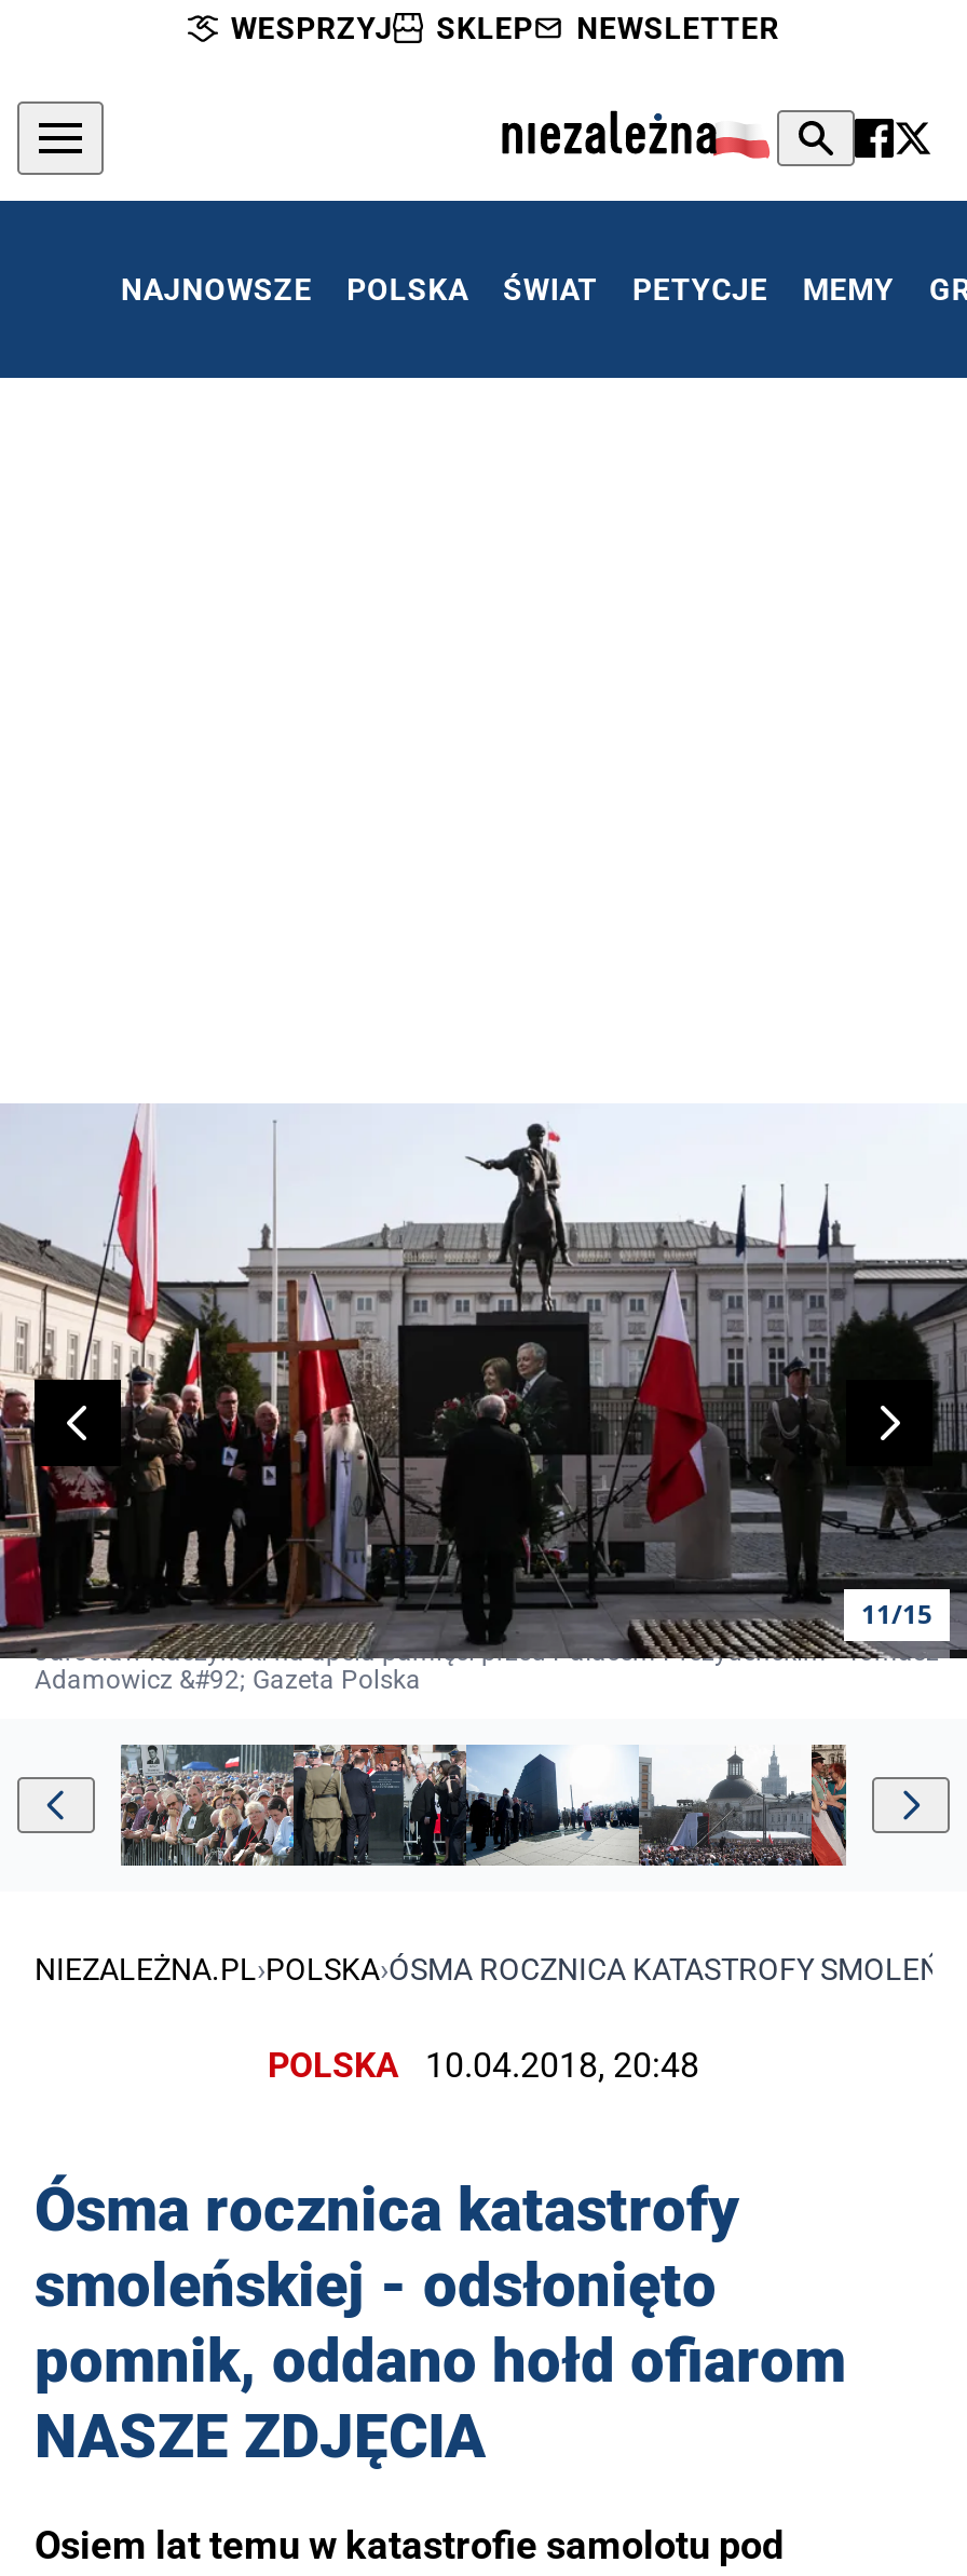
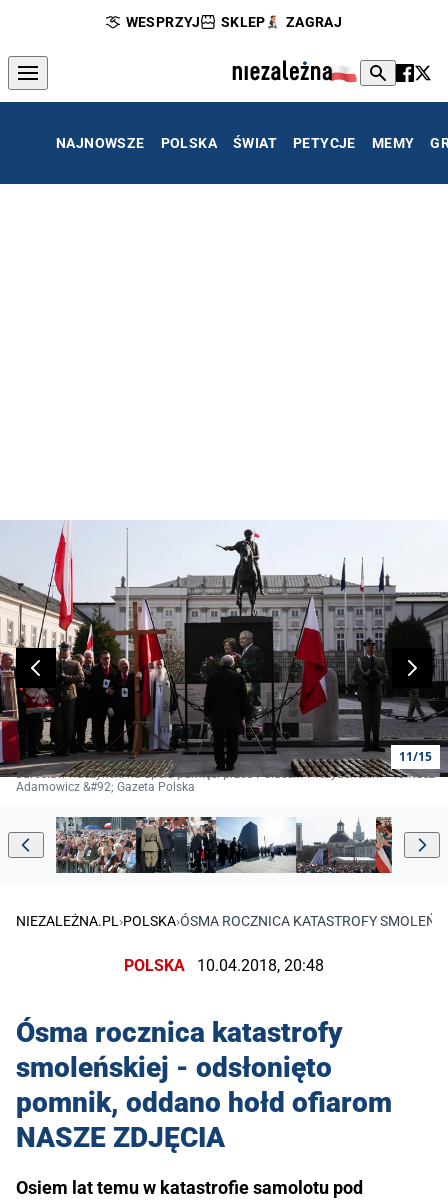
- NEWSLETTER
+ ZAGRAJ
